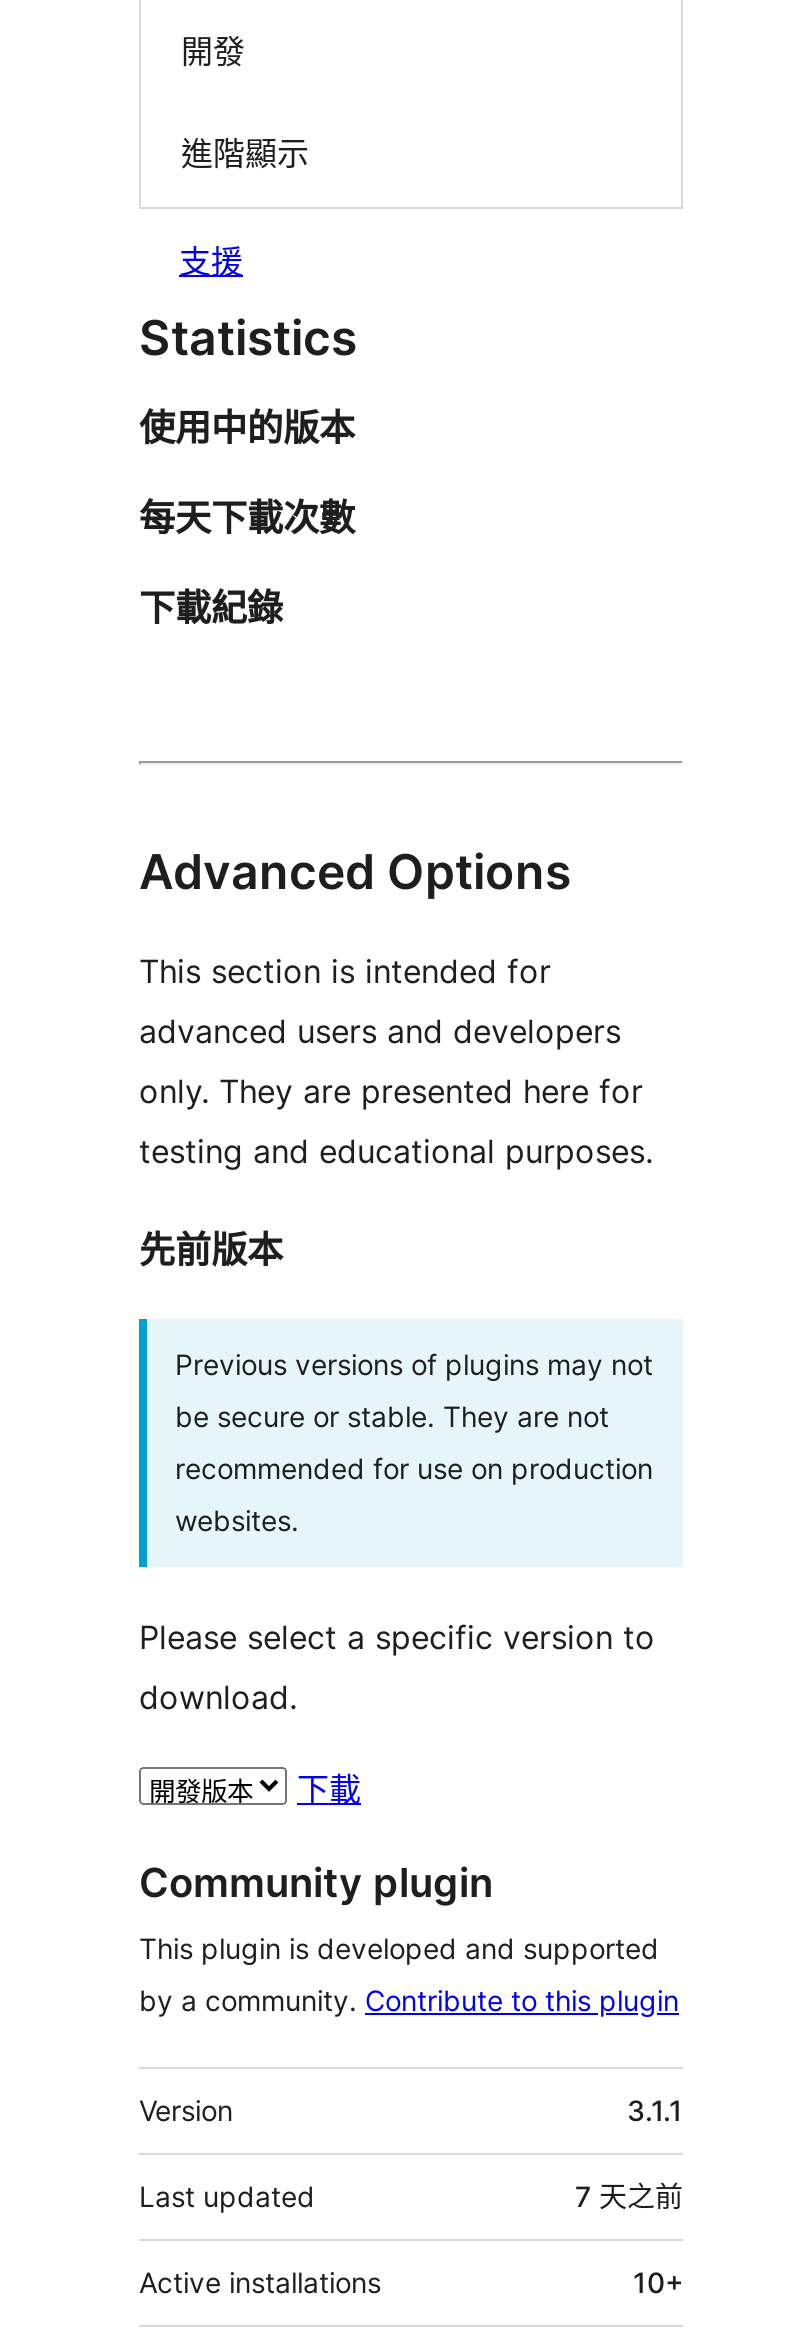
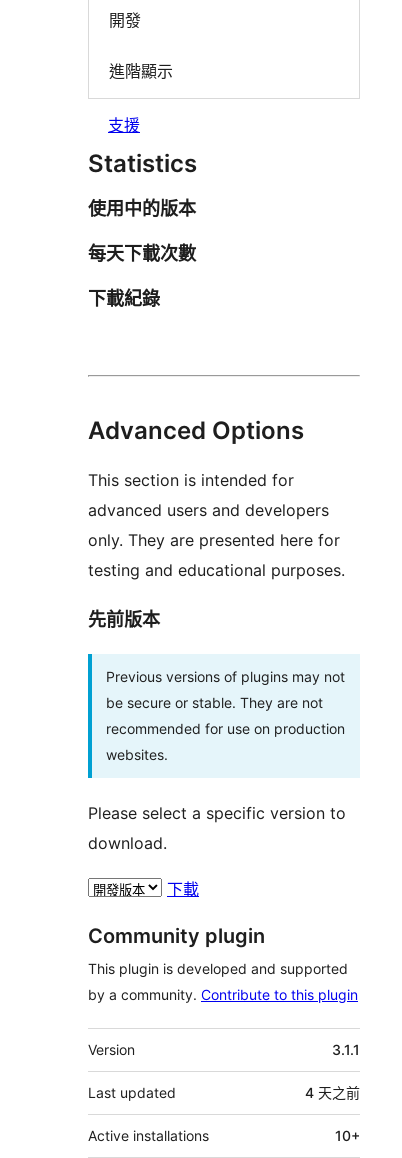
- 7 天之前
+ 4 天之前
